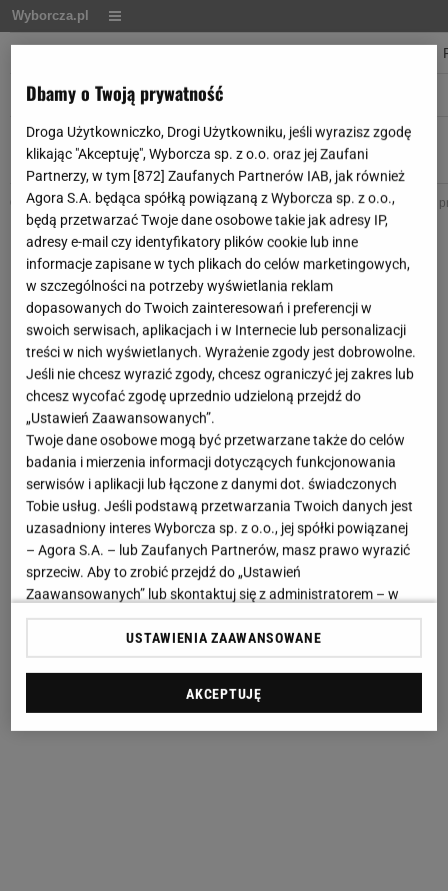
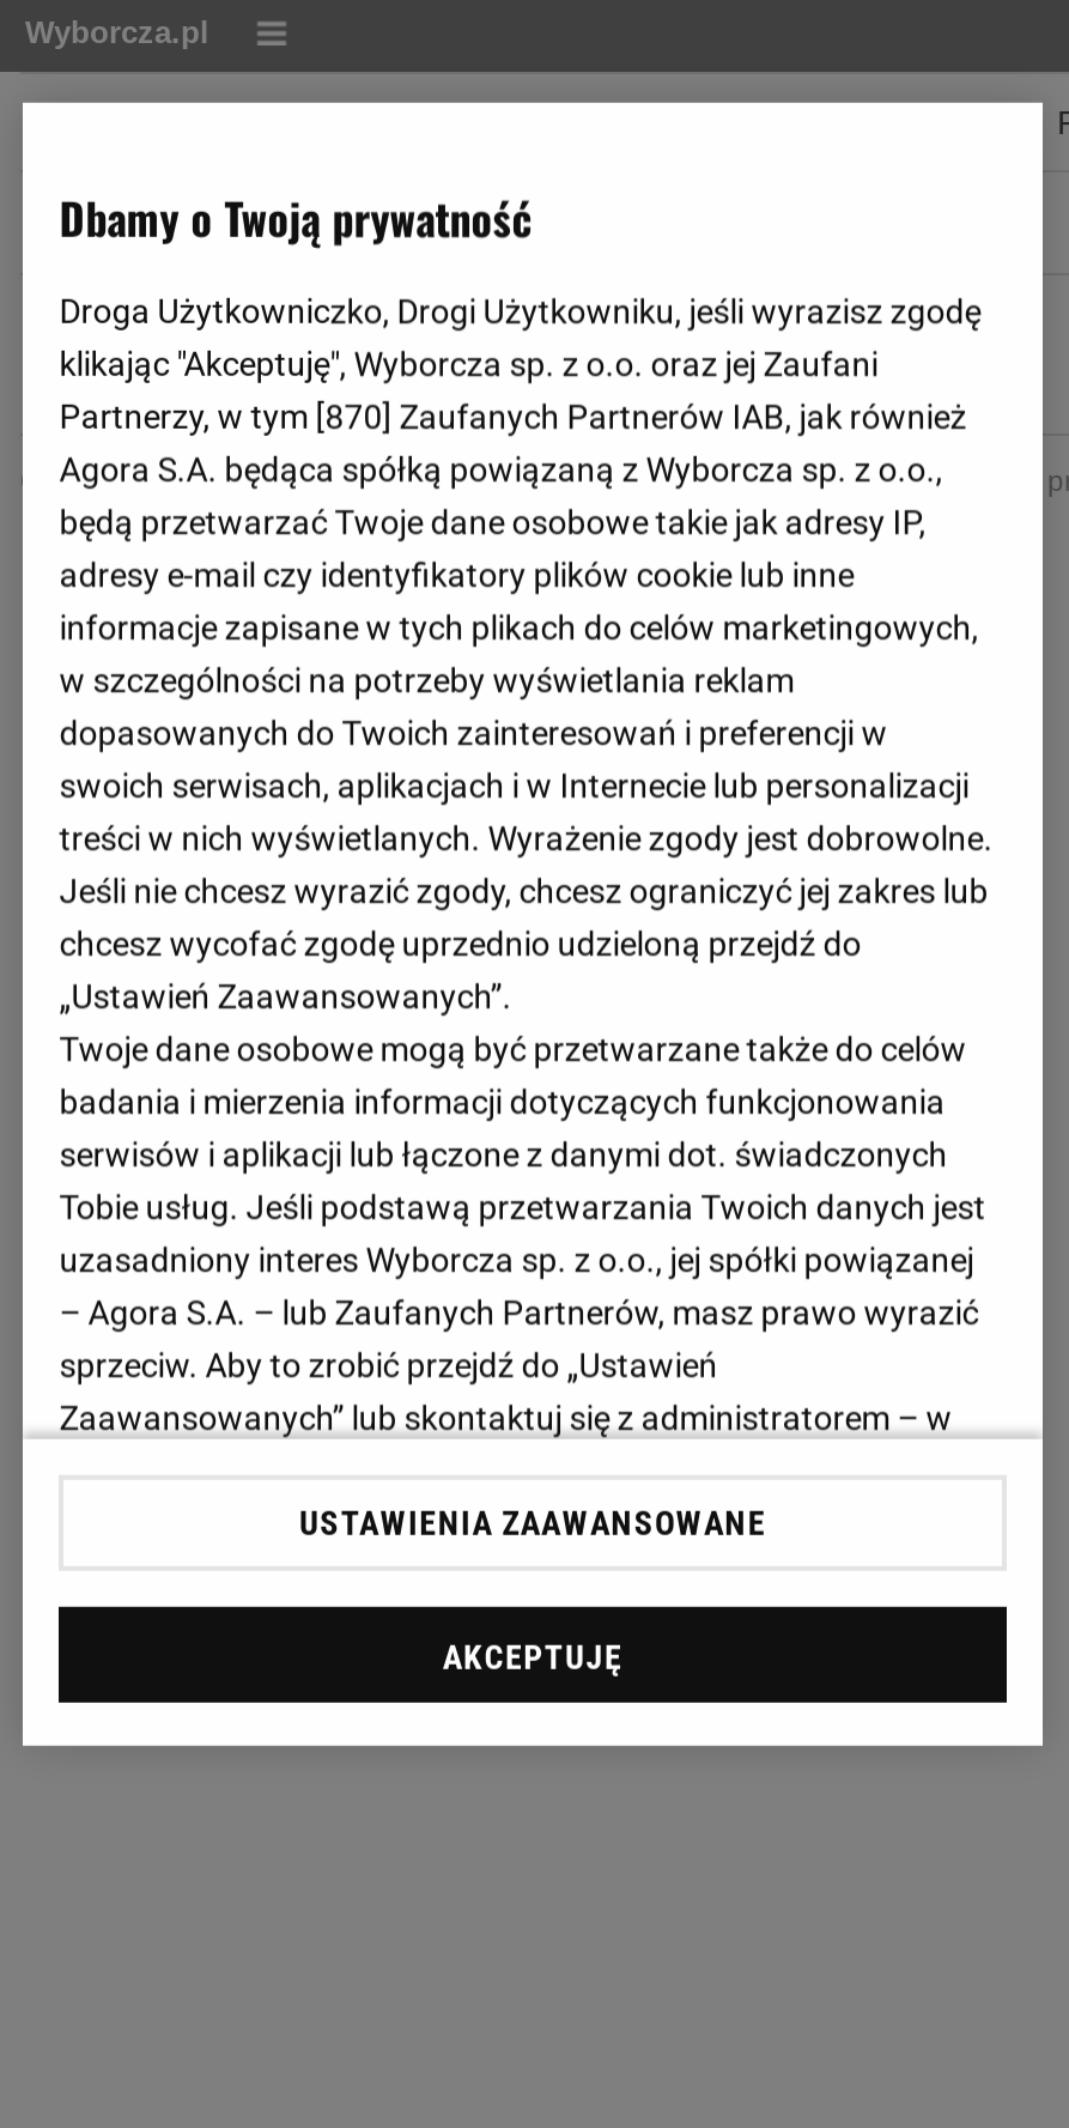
- Partnerzy, w tym [872] Zaufanych Partnerów IAB, jak również
+ Partnerzy, w tym [870] Zaufanych Partnerów IAB, jak również
